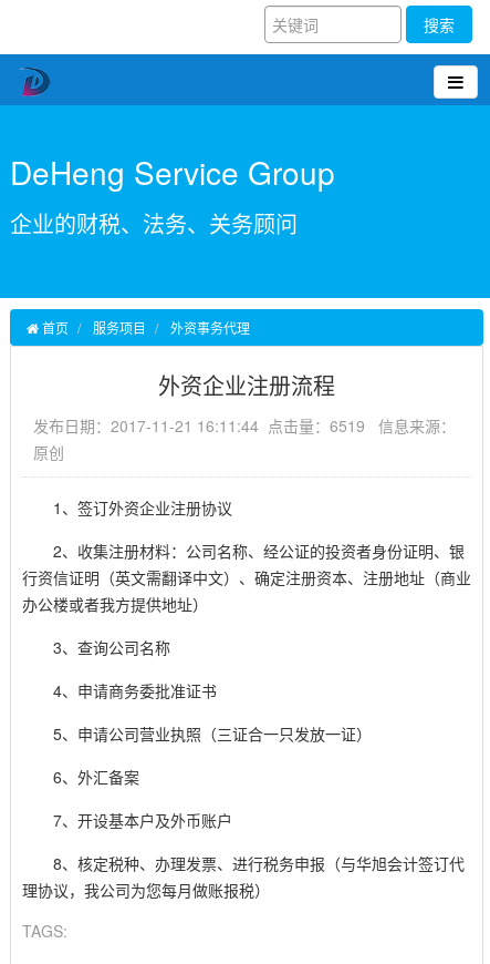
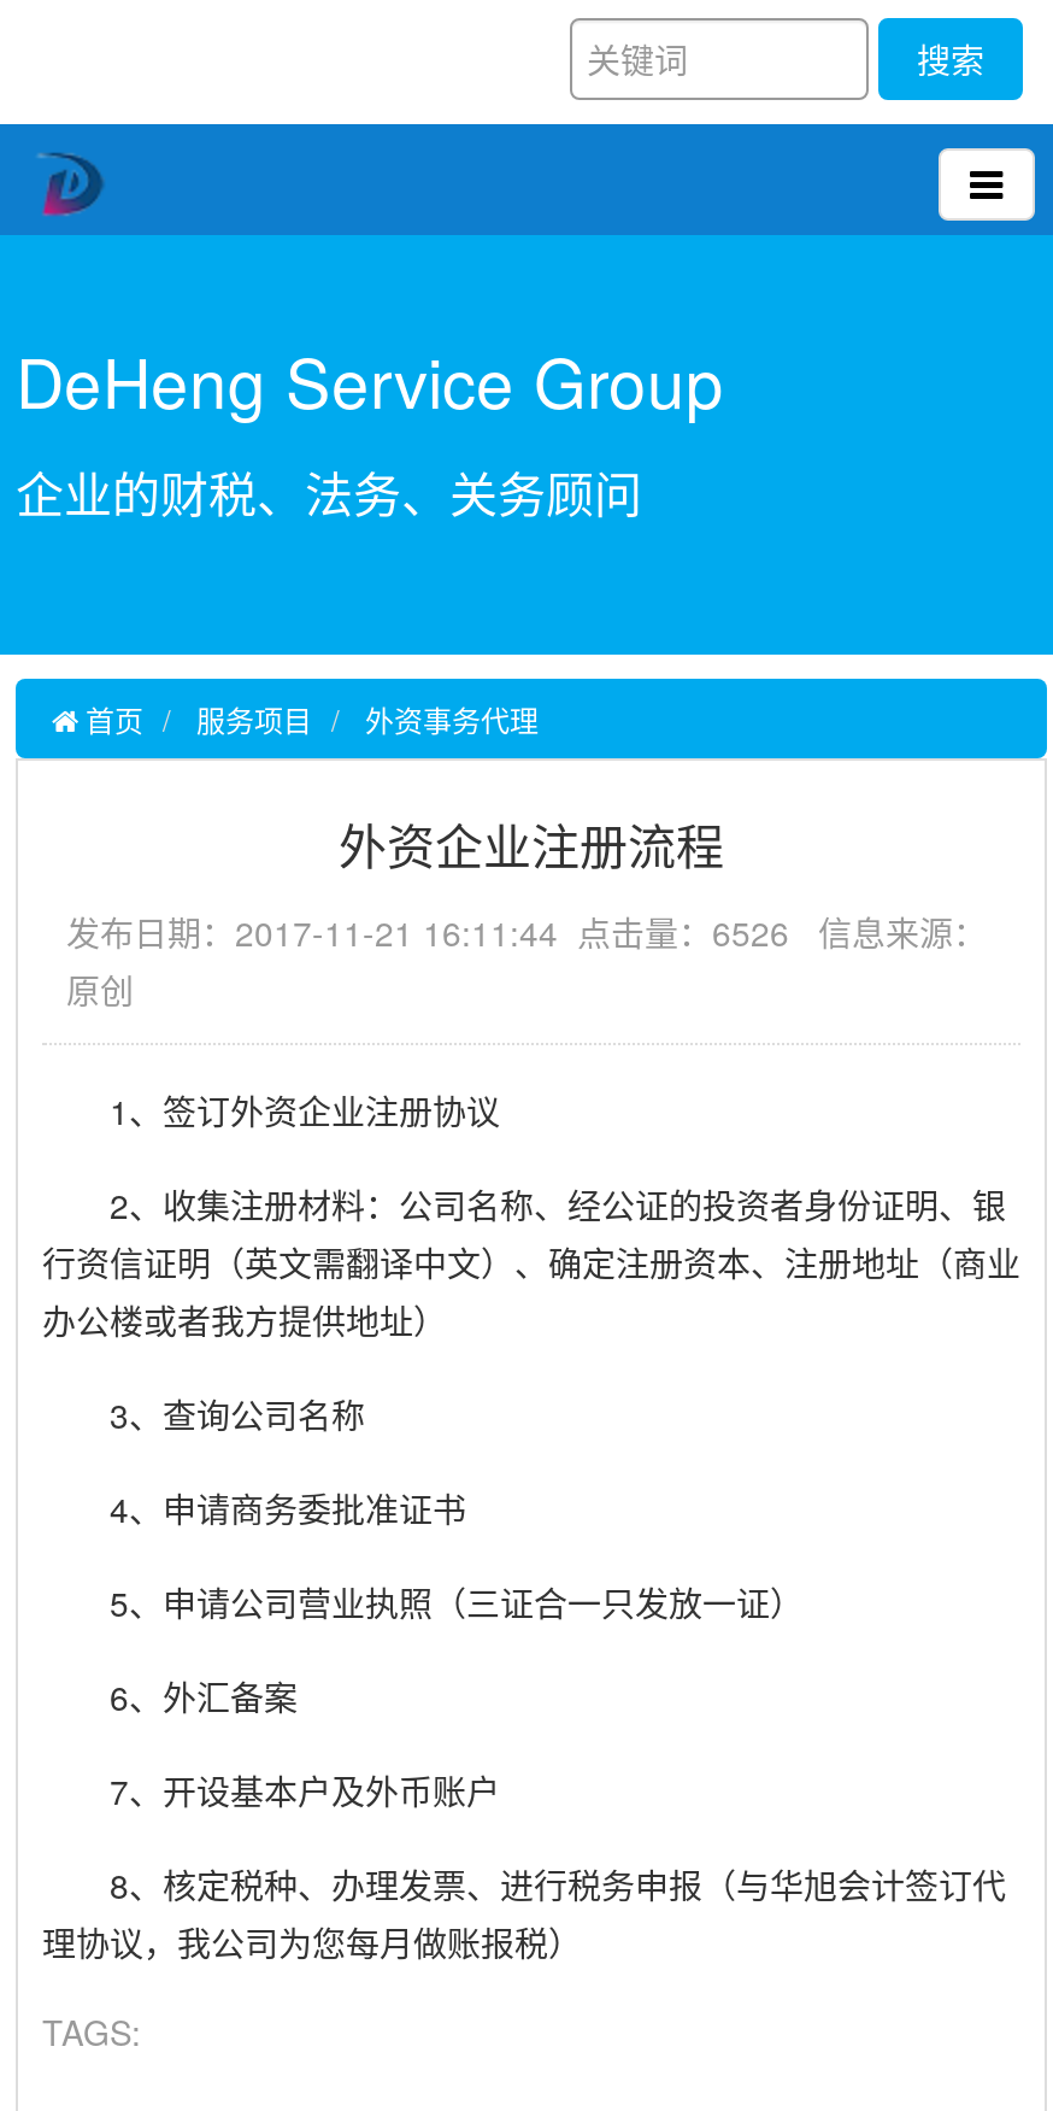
- 发布日期：2017-11-21 16:11:44 点击量：6519 信息来源：
+ 发布日期：2017-11-21 16:11:44 点击量：6526 信息来源：
